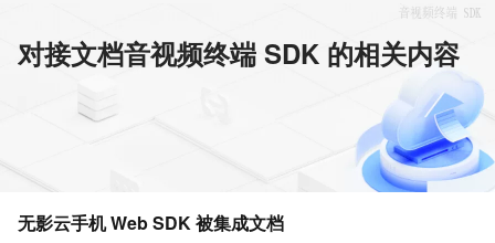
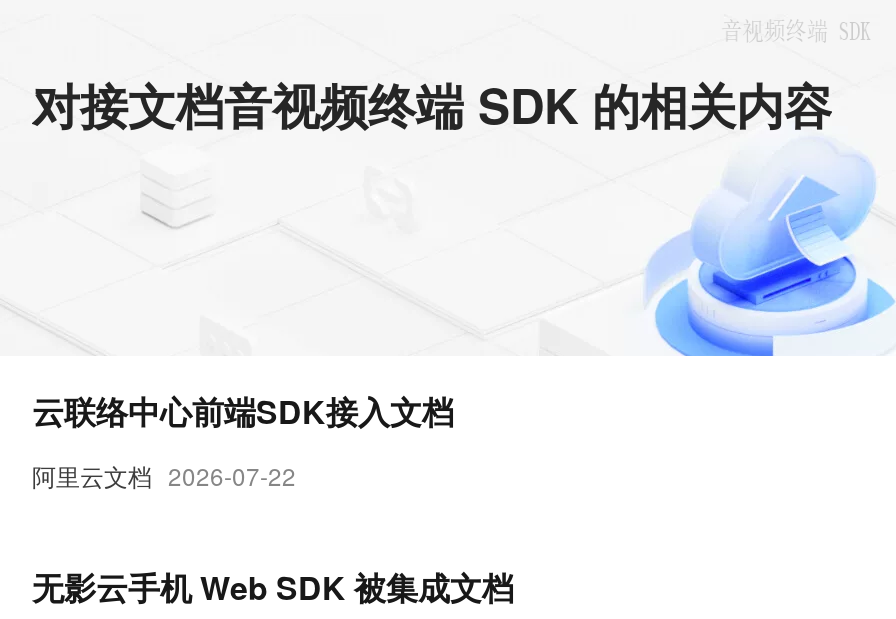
+ 阿里云文档 2026-07-22

+ 云联络中心前端SDK接入文档
